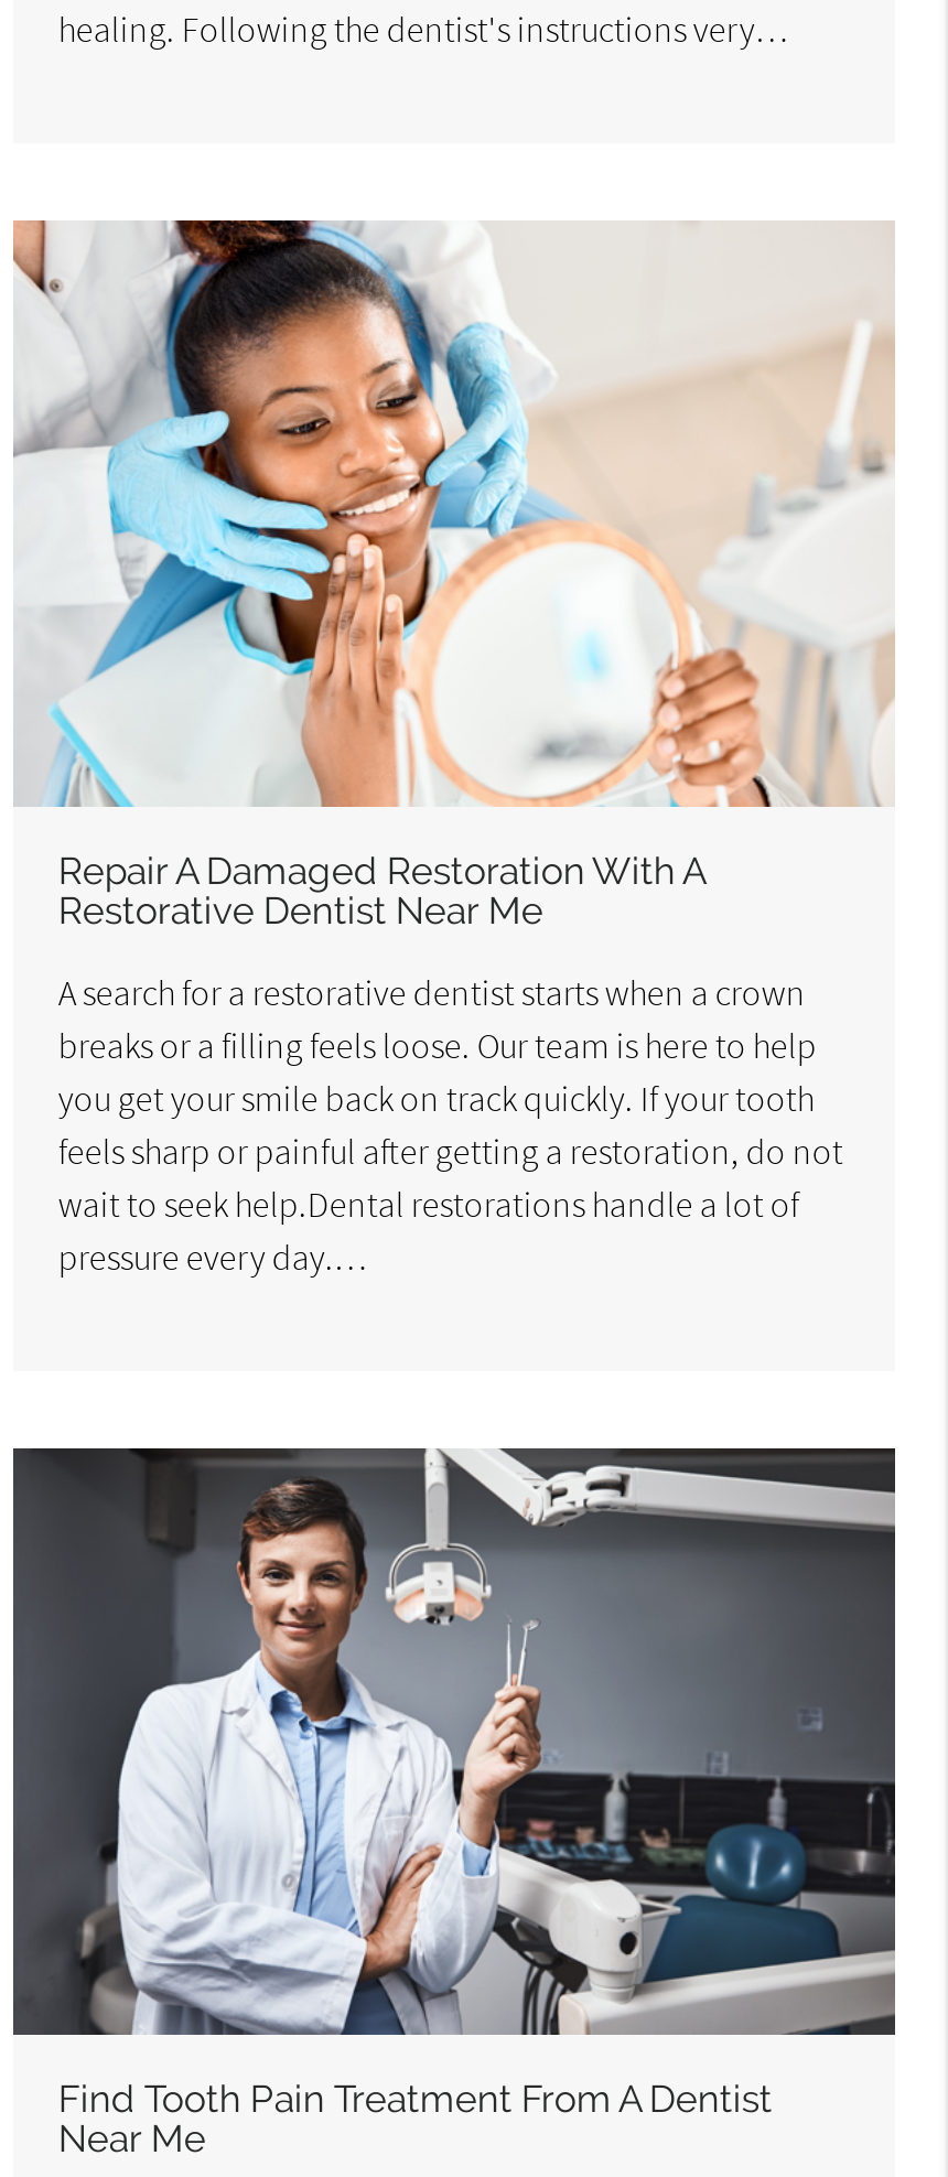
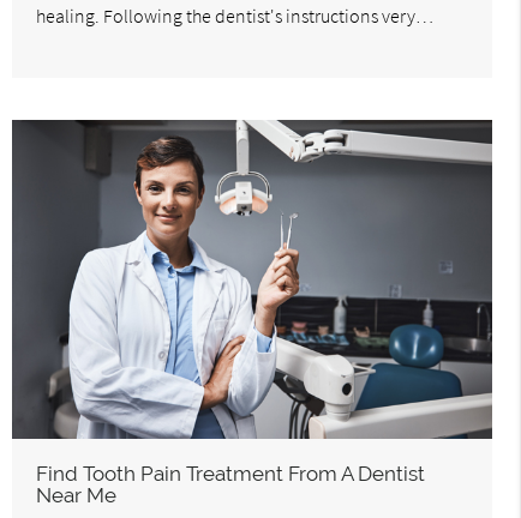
- [image]
- Repair A Damaged Restoration With A
- Restorative Dentist Near Me
- A search for a restorative dentist starts when a crown
- breaks or a filling feels loose. Our team is here to help
- you get your smile back on track quickly. If your tooth
- feels sharp or painful after getting a restoration, do not
- wait to seek help.Dental restorations handle a lot of
- pressure every day.…
